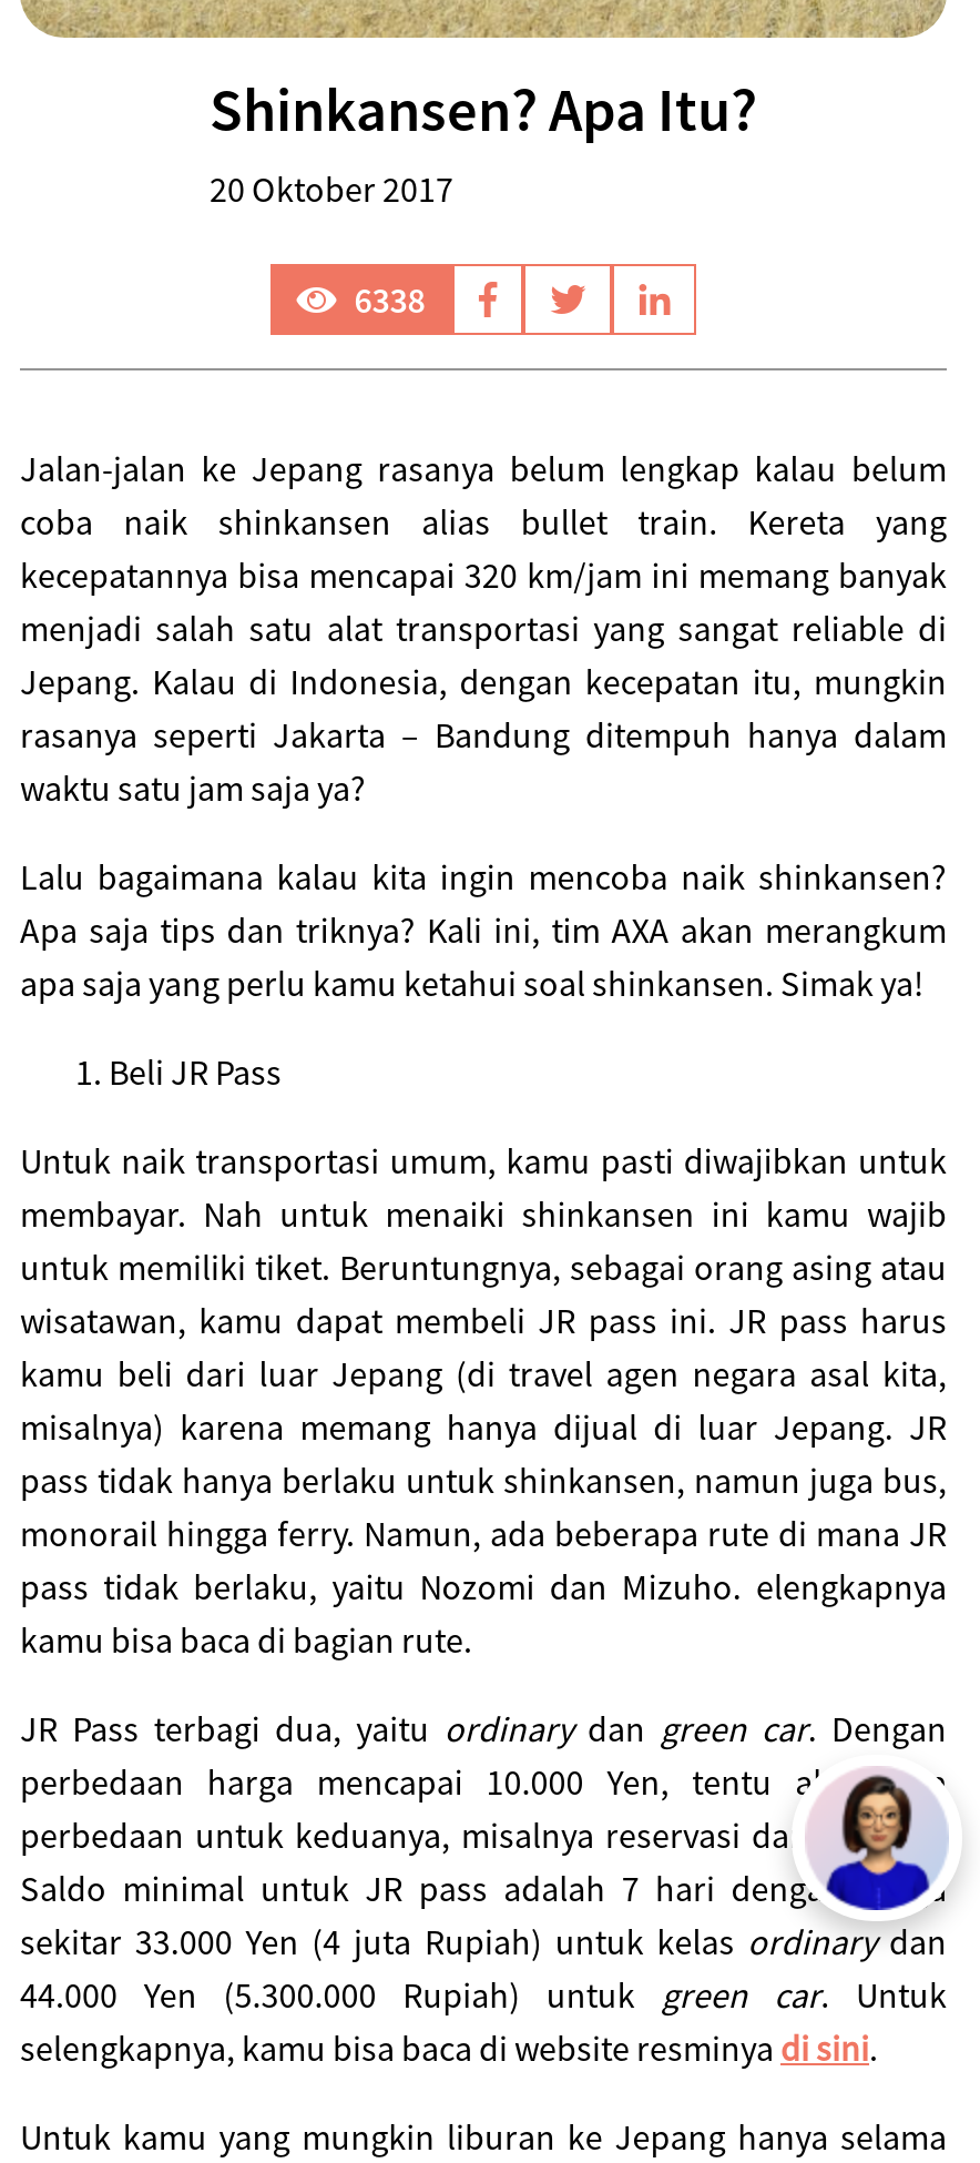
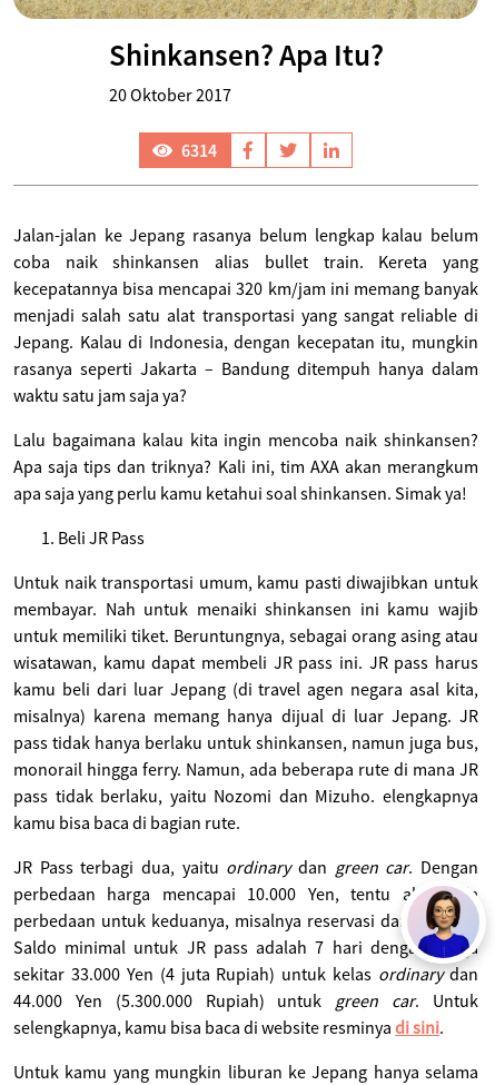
- 6338
+ 6314
